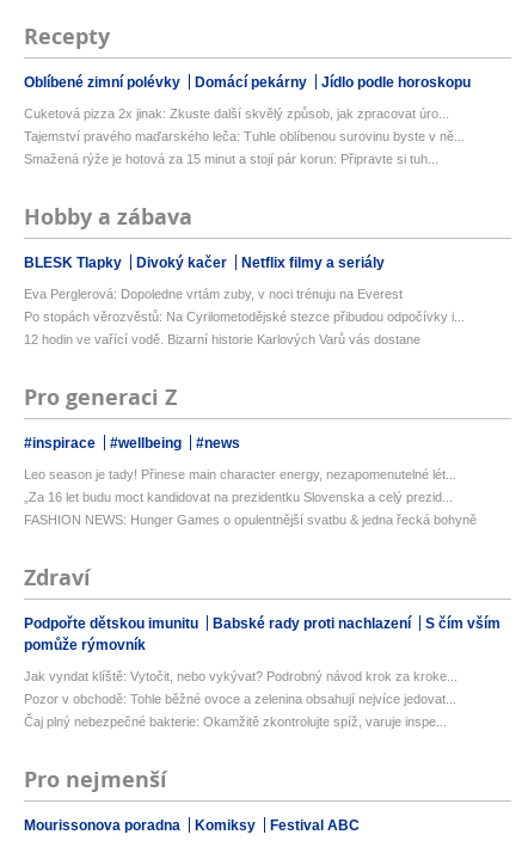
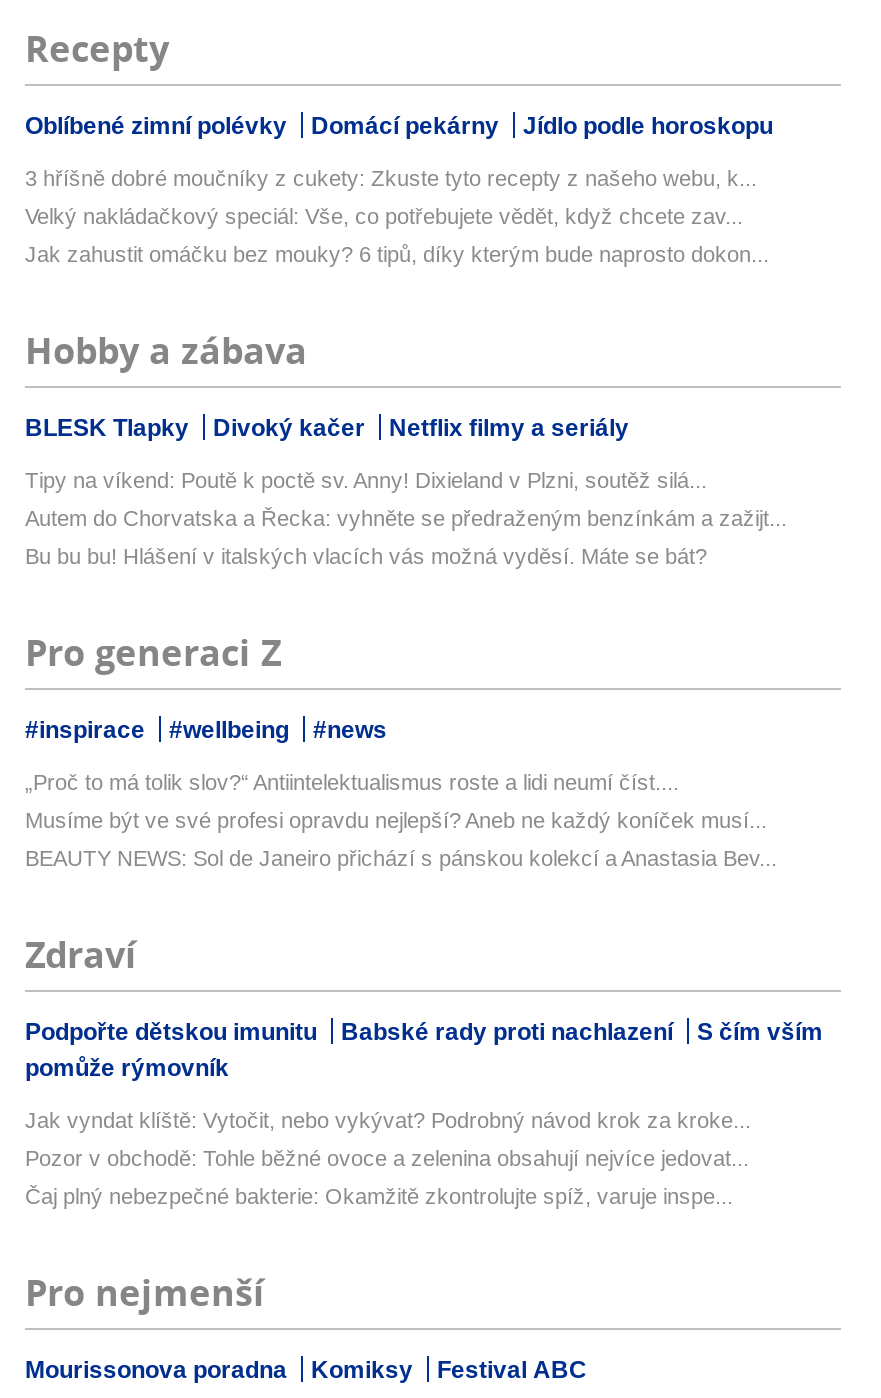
- Cuketová pizza 2x jinak: Zkuste další skvělý způsob, jak zpracovat úro...
+ 3 hříšně dobré moučníky z cukety: Zkuste tyto recepty z našeho webu, k...

- Tajemství pravého maďarského leča: Tuhle oblíbenou surovinu byste v ně...
+ Velký nakládačkový speciál: Vše, co potřebujete vědět, když chcete zav...

- Smažená rýže je hotová za 15 minut a stojí pár korun: Připravte si tuh...
+ Jak zahustit omáčku bez mouky? 6 tipů, díky kterým bude naprosto dokon...

- Eva Perglerová: Dopoledne vrtám zuby, v noci trénuju na Everest
+ Tipy na víkend: Poutě k poctě sv. Anny! Dixieland v Plzni, soutěž silá...

- Po stopách věrozvěstů: Na Cyrilometodějské stezce přibudou odpočívky i...
+ Autem do Chorvatska a Řecka: vyhněte se předraženým benzínkám a zažijt...

- 12 hodin ve vařící vodě. Bizarní historie Karlových Varů vás dostane
+ Bu bu bu! Hlášení v italských vlacích vás možná vyděsí. Máte se bát?

- Leo season je tady! Přinese main character energy, nezapomenutelné lét...
+ „Proč to má tolik slov?“ Antiintelektualismus roste a lidi neumí číst....

- „Za 16 let budu moct kandidovat na prezidentku Slovenska a celý prezid...
+ Musíme být ve své profesi opravdu nejlepší? Aneb ne každý koníček musí...

- FASHION NEWS: Hunger Games o opulentnější svatbu & jedna řecká bohyně
+ BEAUTY NEWS: Sol de Janeiro přichází s pánskou kolekcí a Anastasia Bev...
